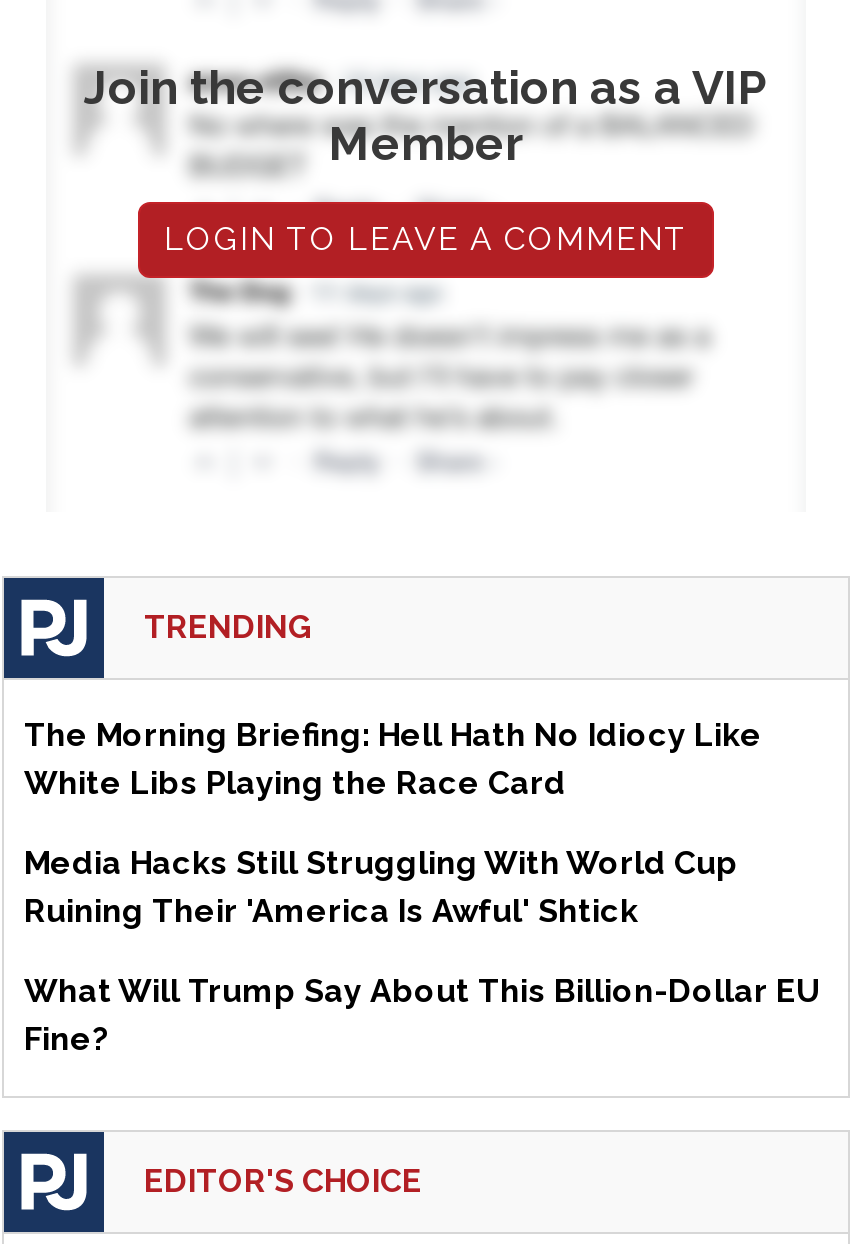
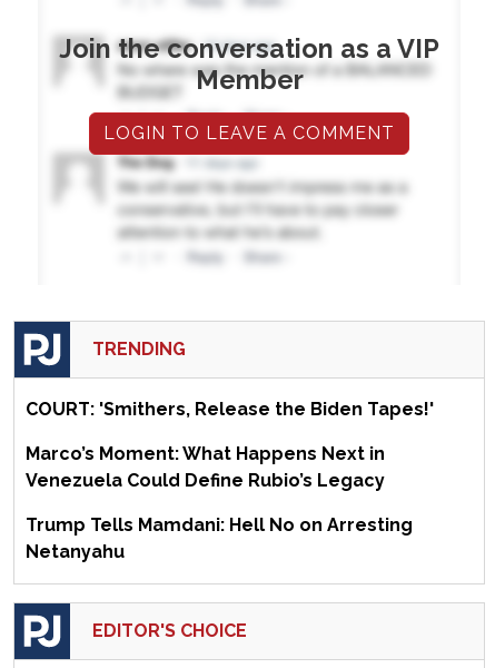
- The Morning Briefing: Hell Hath No Idiocy Like
- White Libs Playing the Race Card
+ COURT: 'Smithers, Release the Biden Tapes!'

- Media Hacks Still Struggling With World Cup
- Ruining Their 'America Is Awful' Shtick
+ Marco’s Moment: What Happens Next in
+ Venezuela Could Define Rubio’s Legacy

- What Will Trump Say About This Billion-Dollar EU
- Fine?
+ Trump Tells Mamdani: Hell No on Arresting
+ Netanyahu
